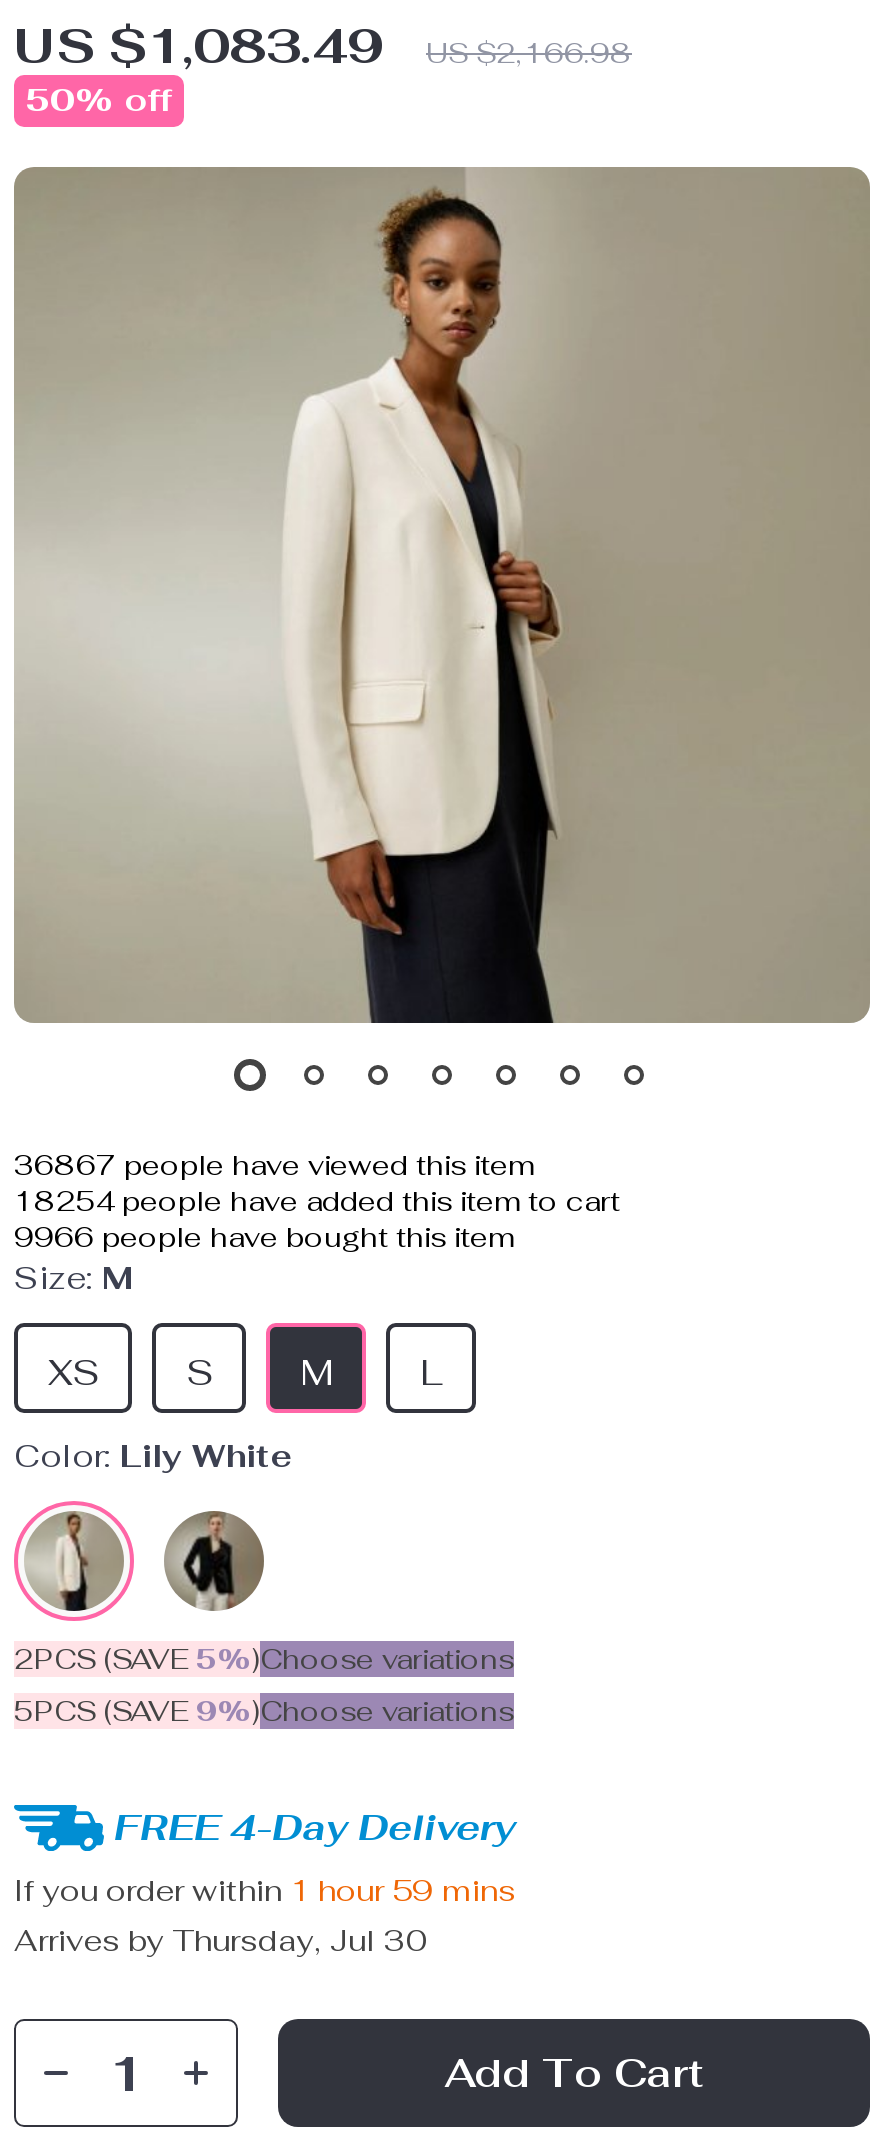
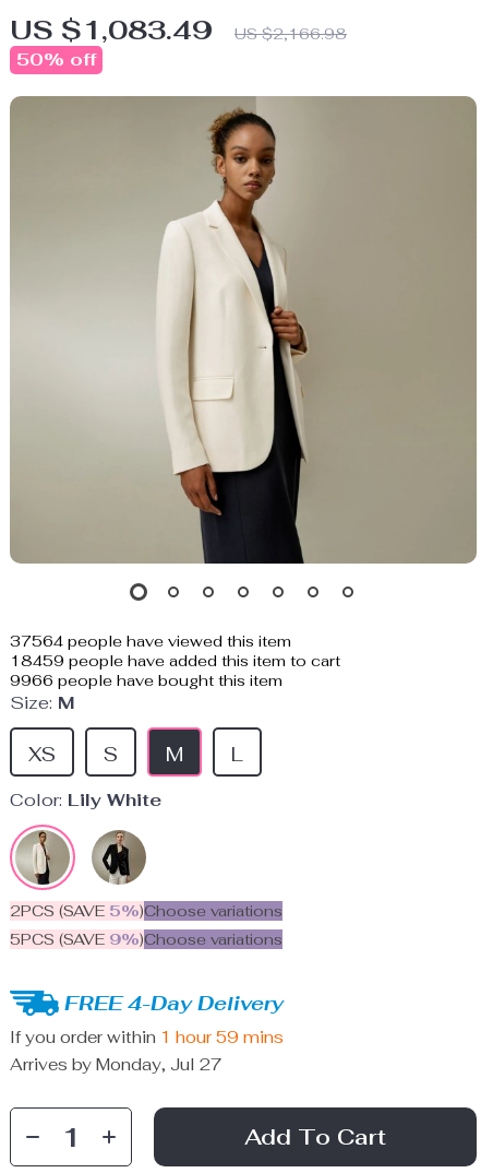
- 36867 people have viewed this item
+ 37564 people have viewed this item

- 18254 people have added this item to cart
+ 18459 people have added this item to cart

- Arrives by Thursday, Jul 30
+ Arrives by Monday, Jul 27
